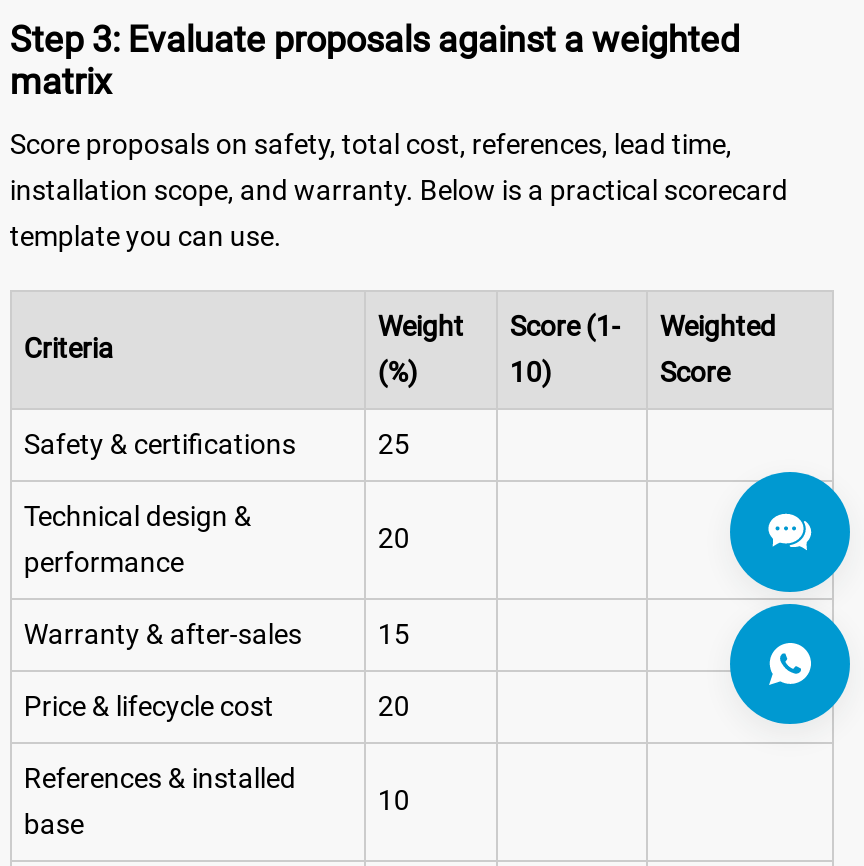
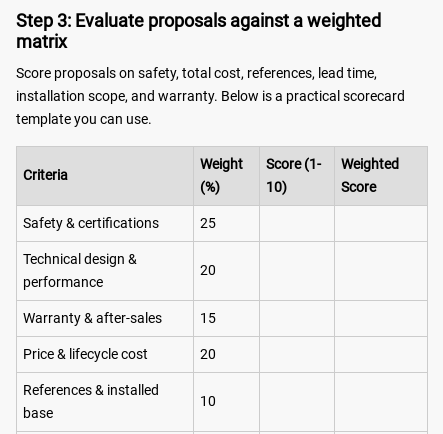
- [image]
